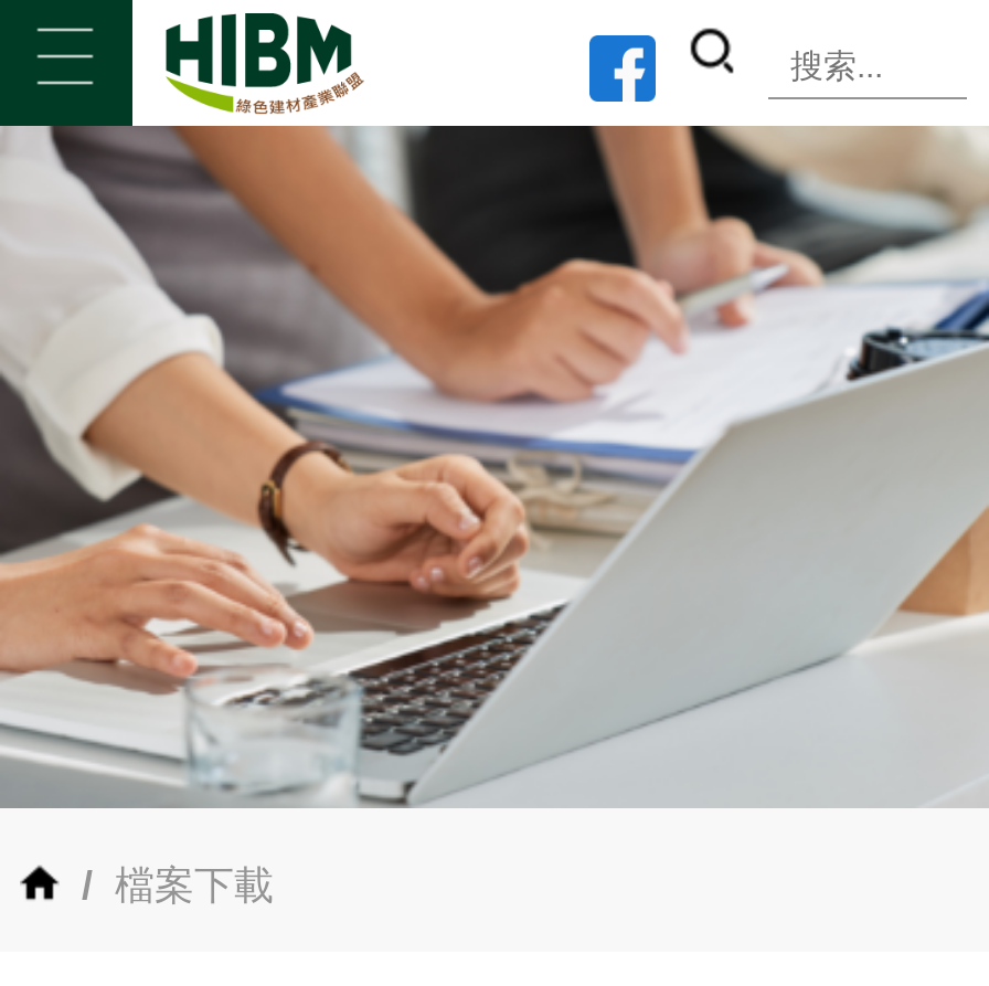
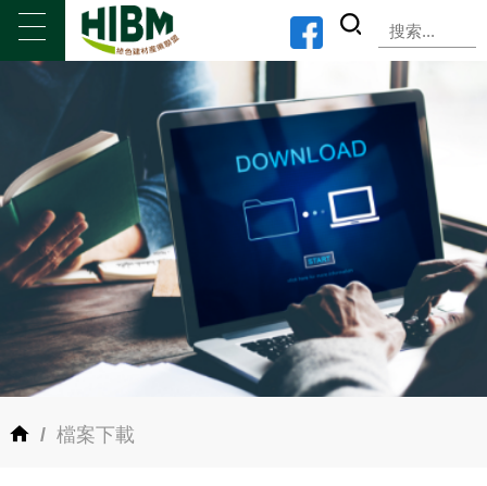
- [image]
+ [image]
